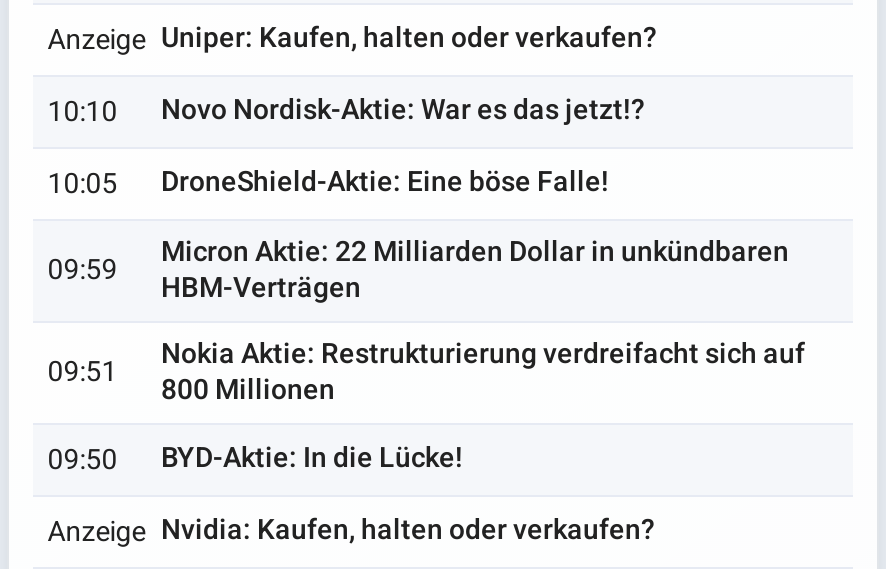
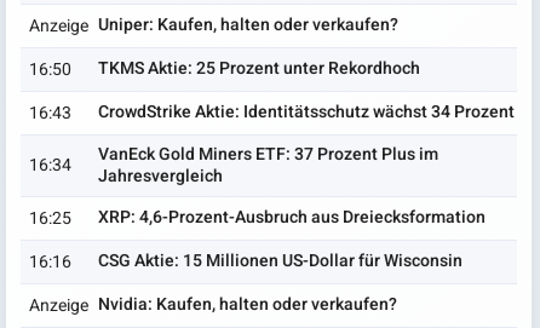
- 10:10
- Novo Nordisk-Aktie: War es das jetzt!?
+ 16:50
+ TKMS Aktie: 25 Prozent unter Rekordhoch

- 10:05
- DroneShield-Aktie: Eine böse Falle!
+ 16:43
+ CrowdStrike Aktie: Identitätsschutz wächst 34 Prozent

- 09:59
- Micron Aktie: 22 Milliarden Dollar in unkündbaren
- HBM-Verträgen
+ 16:34
+ VanEck Gold Miners ETF: 37 Prozent Plus im
+ Jahresvergleich

- 09:51
- Nokia Aktie: Restrukturierung verdreifacht sich auf
- 800 Millionen
+ 16:25
+ XRP: 4,6-Prozent-Ausbruch aus Dreiecksformation

- 09:50
- BYD-Aktie: In die Lücke!
+ 16:16
+ CSG Aktie: 15 Millionen US-Dollar für Wisconsin
